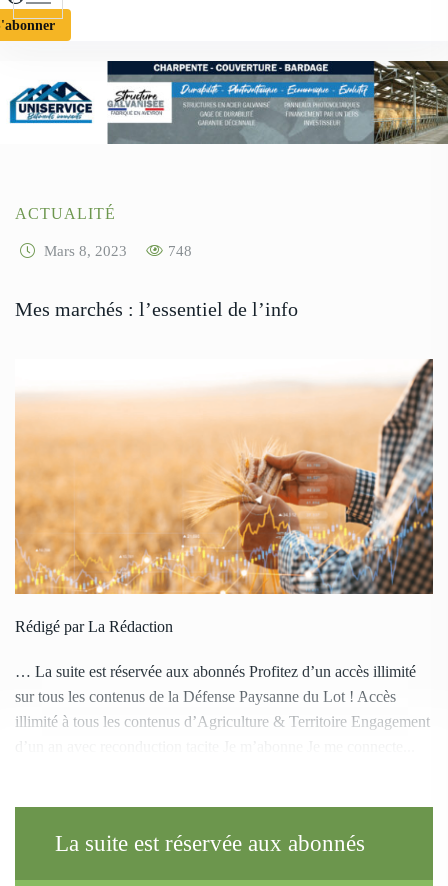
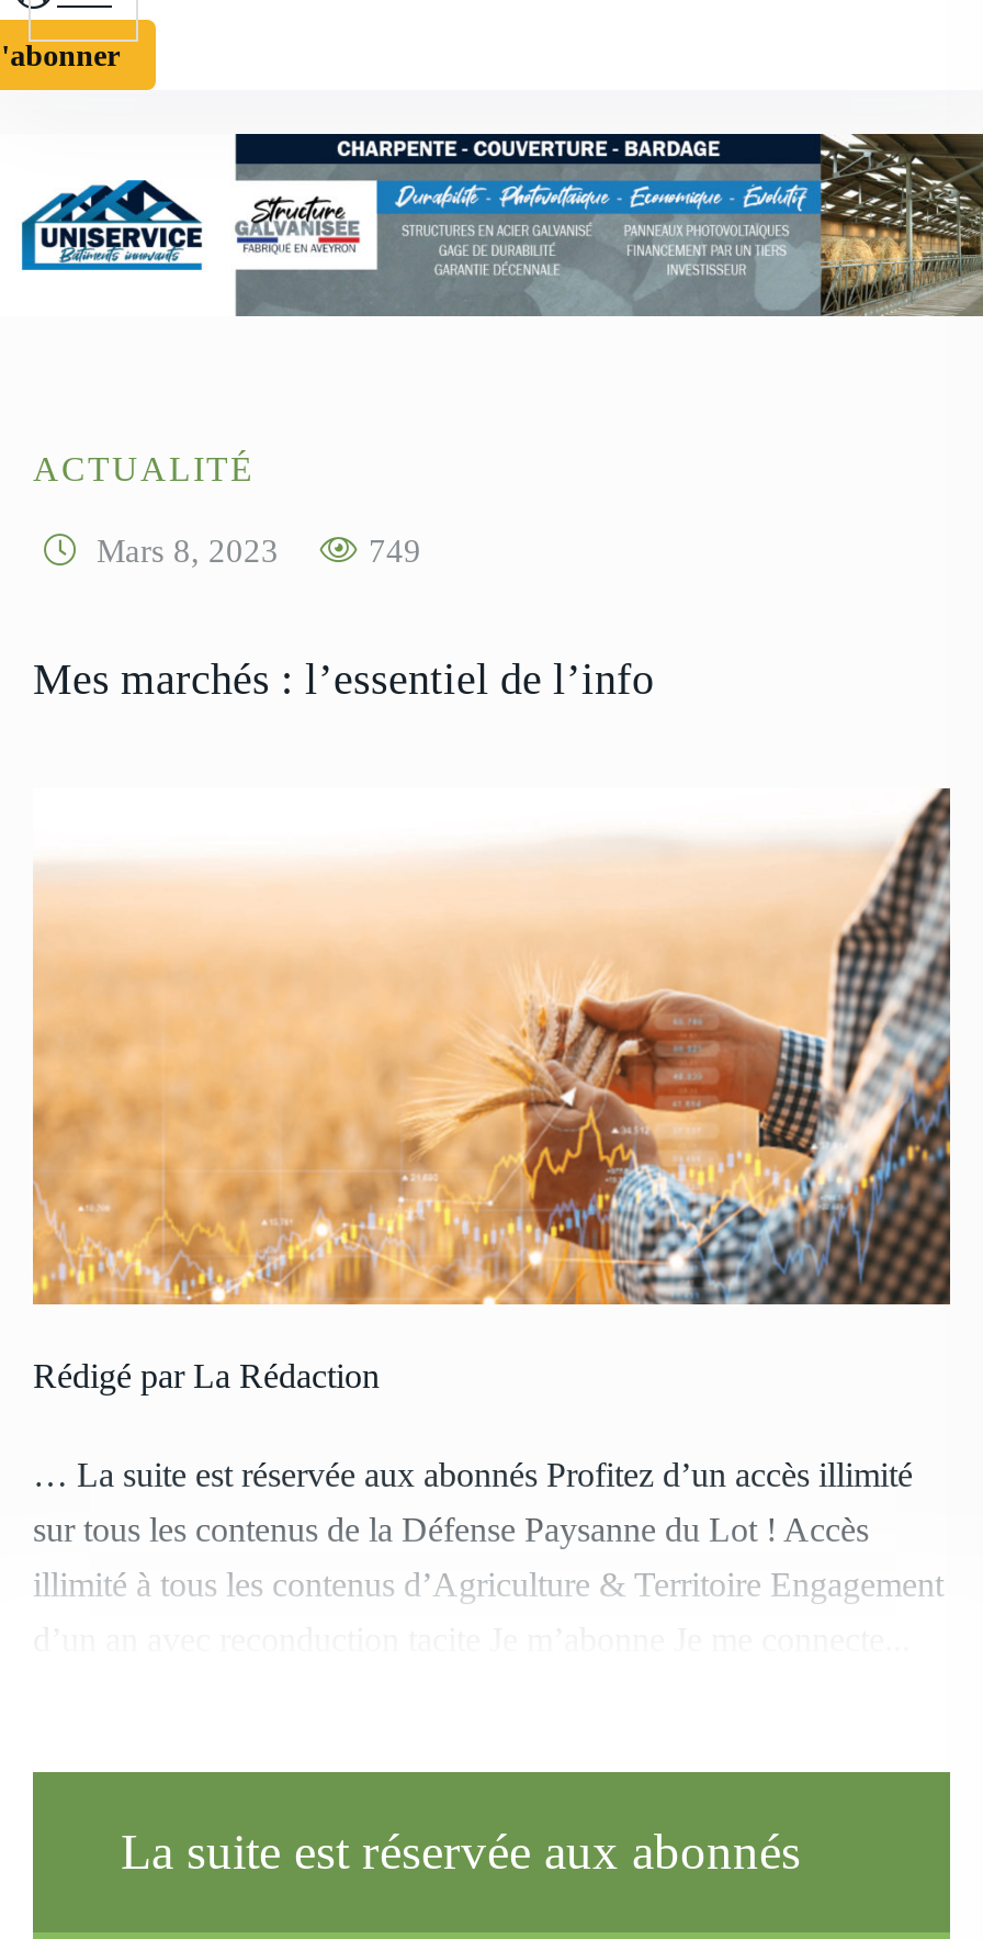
- 748
+ 749
